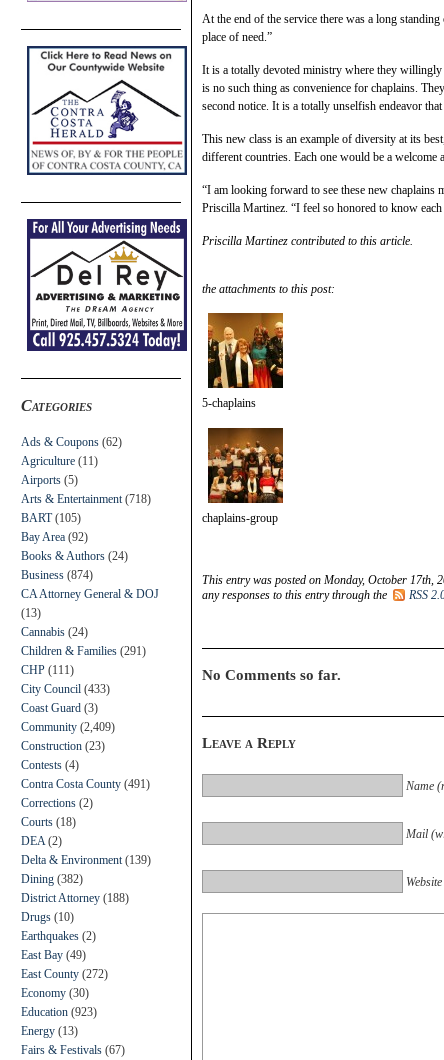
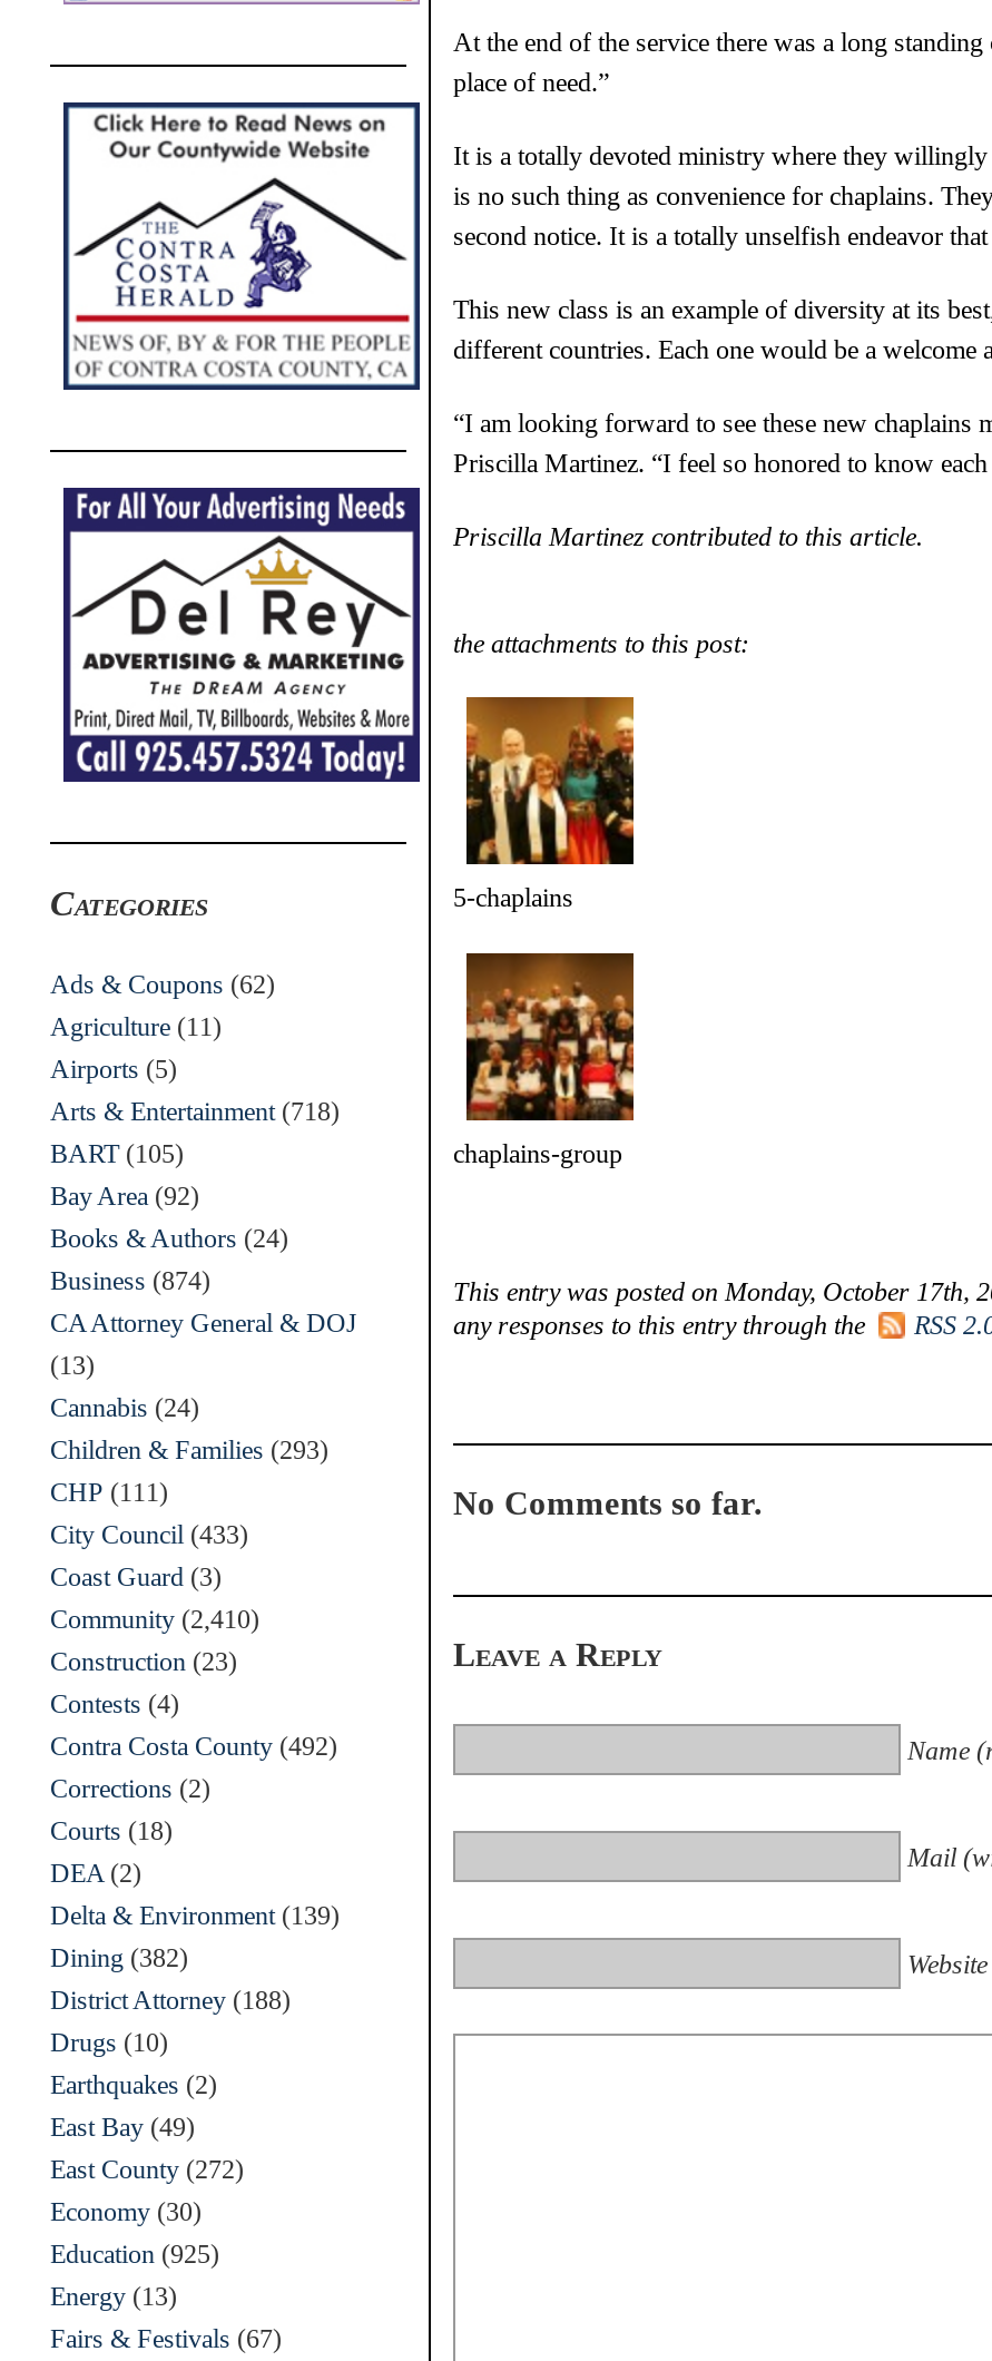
- Children & Families (291)
+ Children & Families (293)

- Community (2,409)
+ Community (2,410)

- Contra Costa County (491)
+ Contra Costa County (492)

- Education (923)
+ Education (925)
